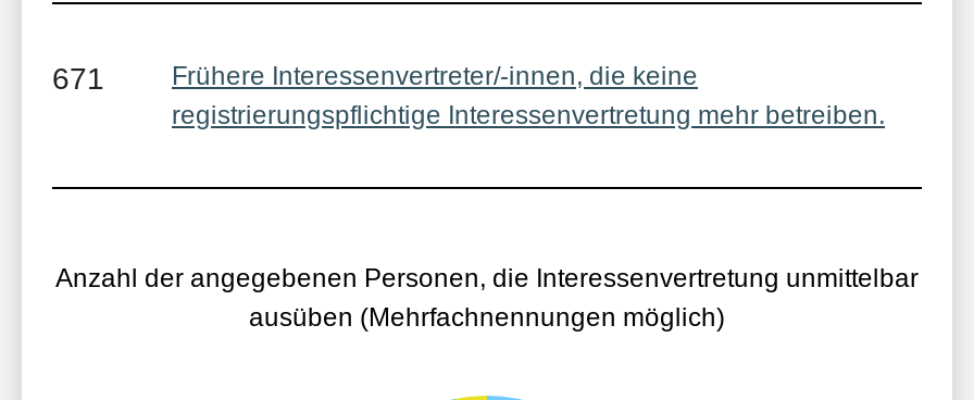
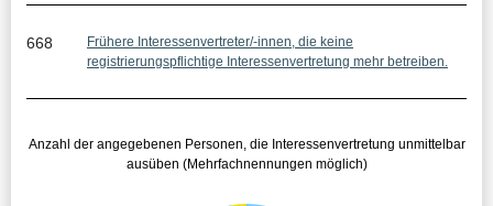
- 671
+ 668
